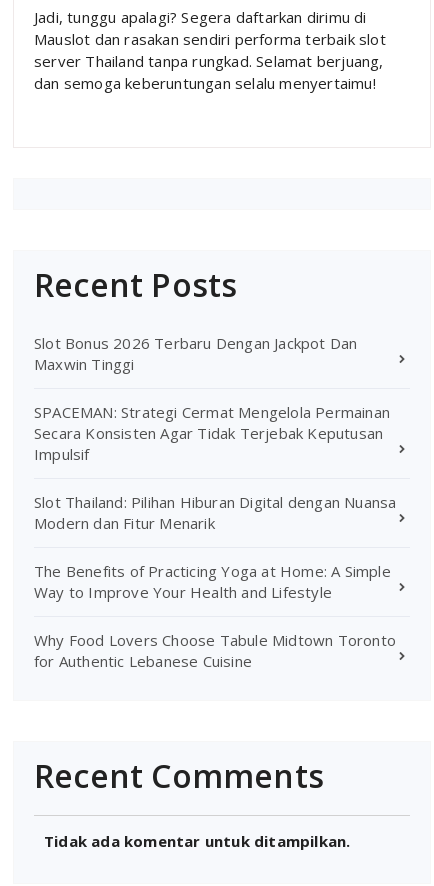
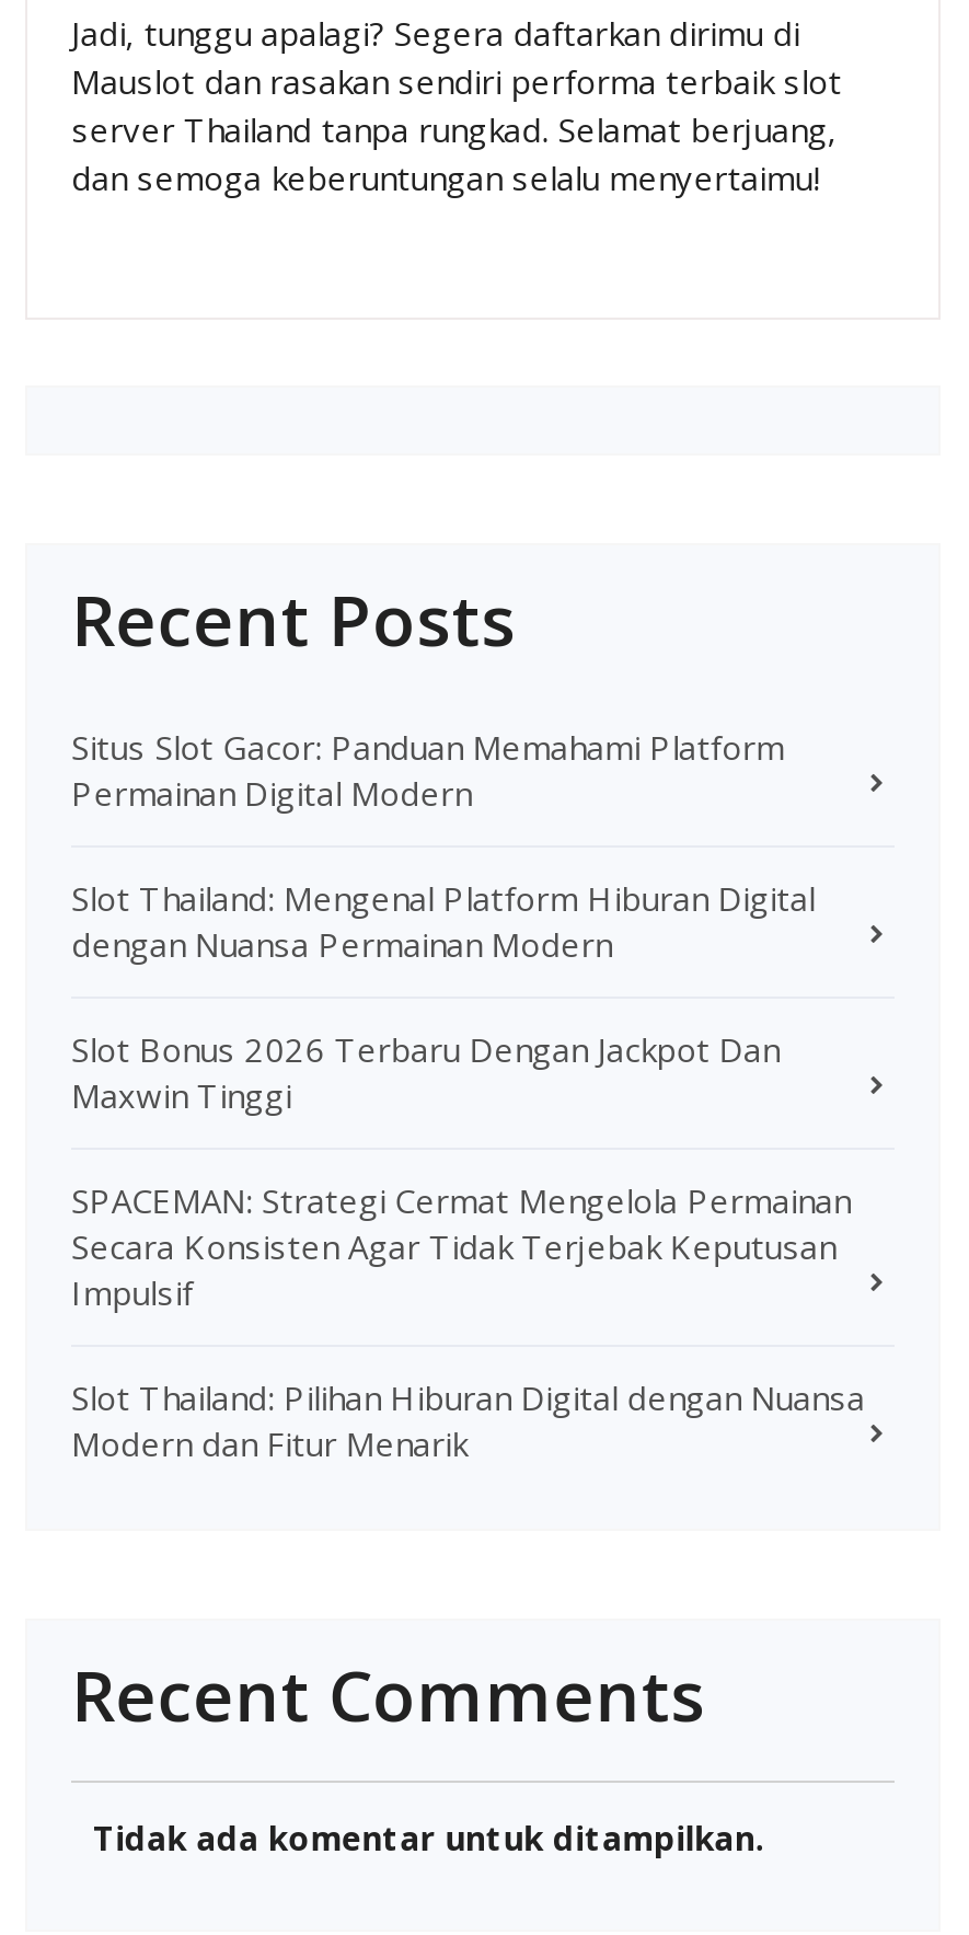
+ Situs Slot Gacor: Panduan Memahami Platform
+ Permainan Digital Modern
+ Slot Thailand: Mengenal Platform Hiburan Digital
+ dengan Nuansa Permainan Modern

moved down: Slot Bonus 2026 Terbaru Dengan Jackpot Dan | Maxwin Tinggi | SPACEMAN: Strategi Cermat Mengelola Permainan | Secara Konsisten Agar Tidak Terjebak Keputusan | Impulsif | Slot Thailand: Pilihan Hiburan Digital dengan Nuansa | Modern dan Fitur Menarik

- The Benefits of Practicing Yoga at Home: A Simple
- Way to Improve Your Health and Lifestyle
- Why Food Lovers Choose Tabule Midtown Toronto
- for Authentic Lebanese Cuisine
